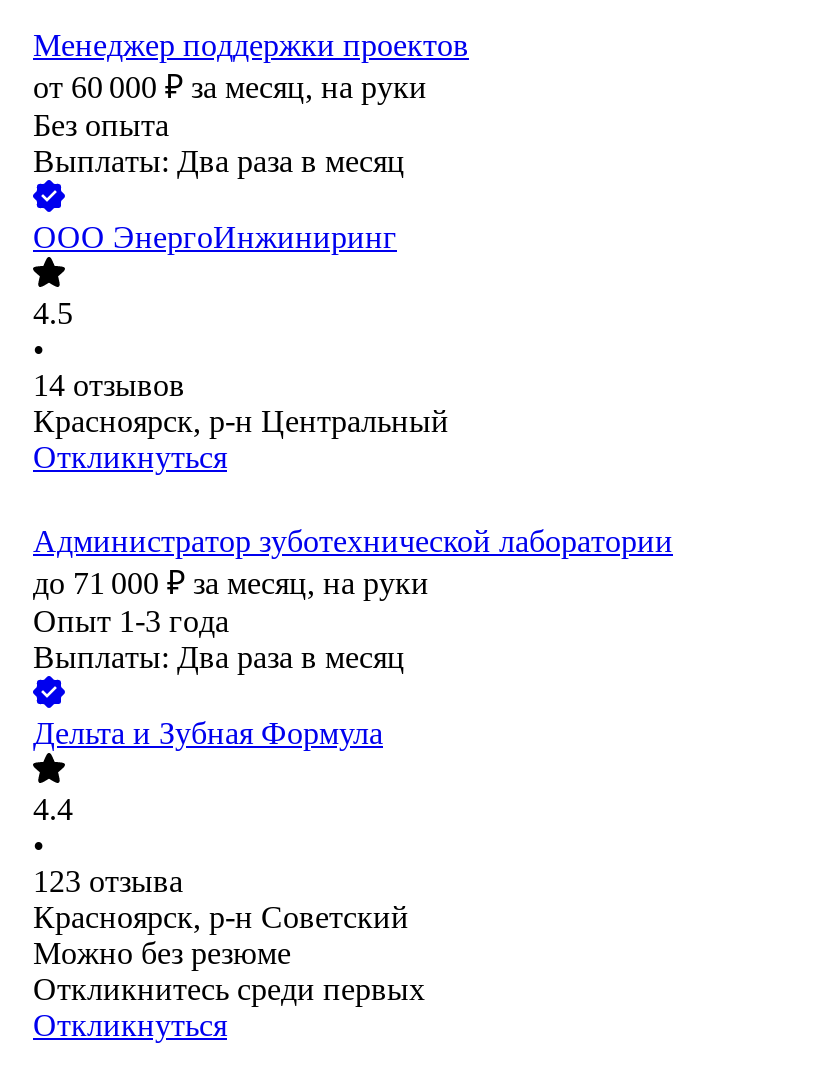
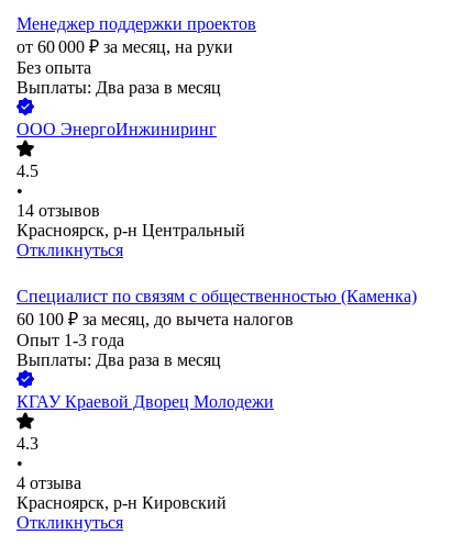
- Администратор зуботехнической лаборатории
- до 71 000 ₽ за месяц, на руки
+ Специалист по связям с общественностью (Каменка)
+ 60 100 ₽ за месяц, до вычета налогов

- Дельта и Зубная Формула
+ КГАУ Краевой Дворец Молодежи

- 4.4
+ 4.3

- 123 отзыва
- Красноярск, р-н Советский
- Можно без резюме
- Откликнитесь среди первых
+ 4 отзыва
+ Красноярск, р-н Кировский
